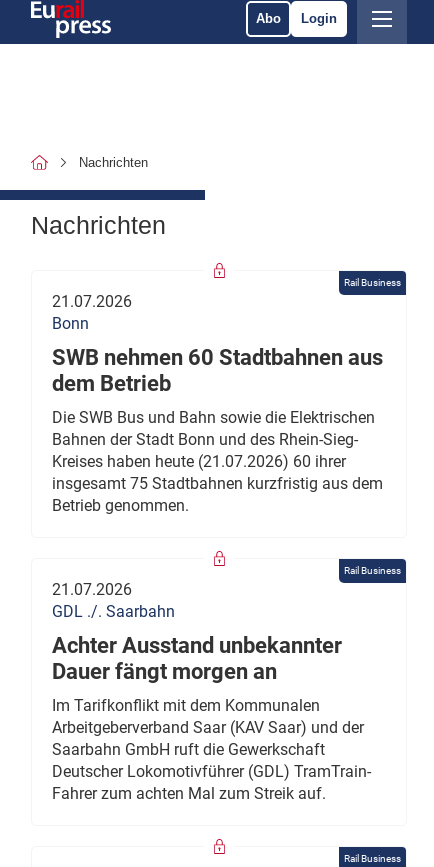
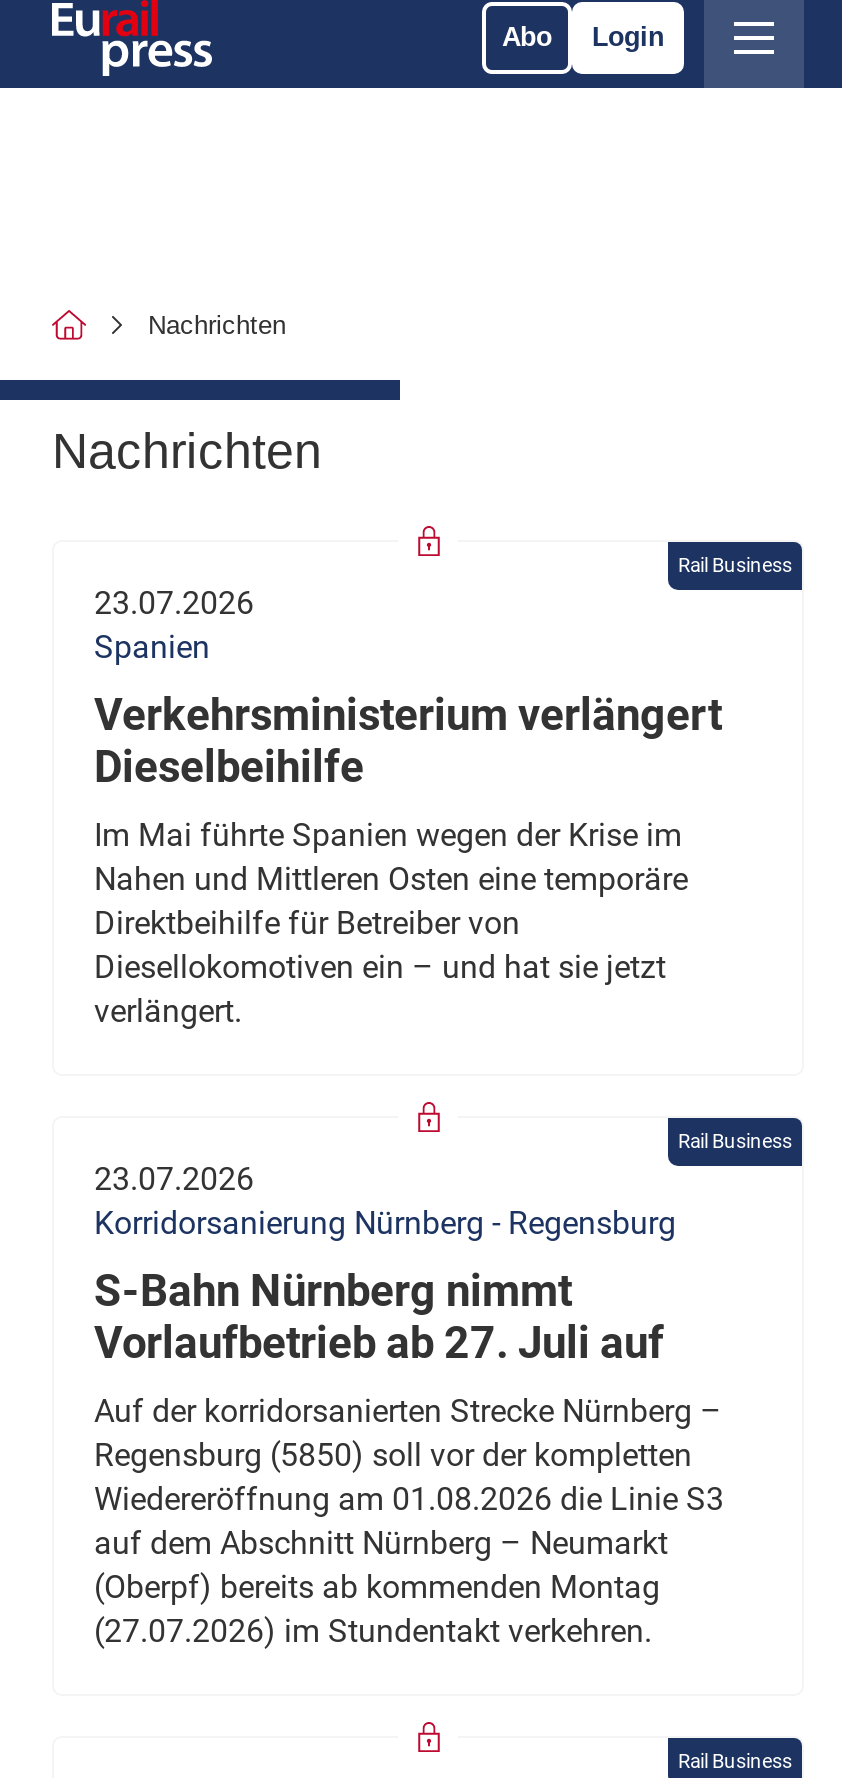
- 21.07.2026
- Bonn
+ 23.07.2026
+ Spanien

- SWB nehmen 60 Stadtbahnen aus
- dem Betrieb
+ Verkehrsministerium verlängert
+ Dieselbeihilfe

- Die SWB Bus und Bahn sowie die Elektrischen
- Bahnen der Stadt Bonn und des Rhein-Sieg-
- Kreises haben heute (21.07.2026) 60 ihrer
- insgesamt 75 Stadtbahnen kurzfristig aus dem
- Betrieb genommen.
+ Im Mai führte Spanien wegen der Krise im
+ Nahen und Mittleren Osten eine temporäre
+ Direktbeihilfe für Betreiber von
+ Diesellokomotiven ein – und hat sie jetzt
+ verlängert.

- 21.07.2026
- GDL ./. Saarbahn
+ 23.07.2026
+ Korridorsanierung Nürnberg - Regensburg

- Achter Ausstand unbekannter
- Dauer fängt morgen an
+ S-Bahn Nürnberg nimmt
+ Vorlaufbetrieb ab 27. Juli auf

- Im Tarifkonflikt mit dem Kommunalen
- Arbeitgeberverband Saar (KAV Saar) und der
- Saarbahn GmbH ruft die Gewerkschaft
- Deutscher Lokomotivführer (GDL) TramTrain-
- Fahrer zum achten Mal zum Streik auf.
+ Auf der korridorsanierten Strecke Nürnberg –
+ Regensburg (5850) soll vor der kompletten
+ Wiedereröffnung am 01.08.2026 die Linie S3
+ auf dem Abschnitt Nürnberg – Neumarkt
+ (Oberpf) bereits ab kommenden Montag
+ (27.07.2026) im Stundentakt verkehren.
